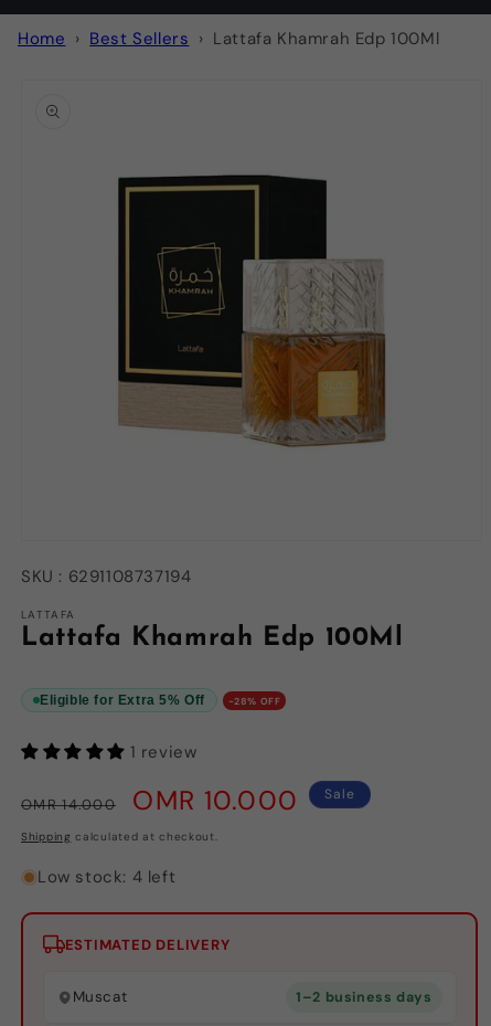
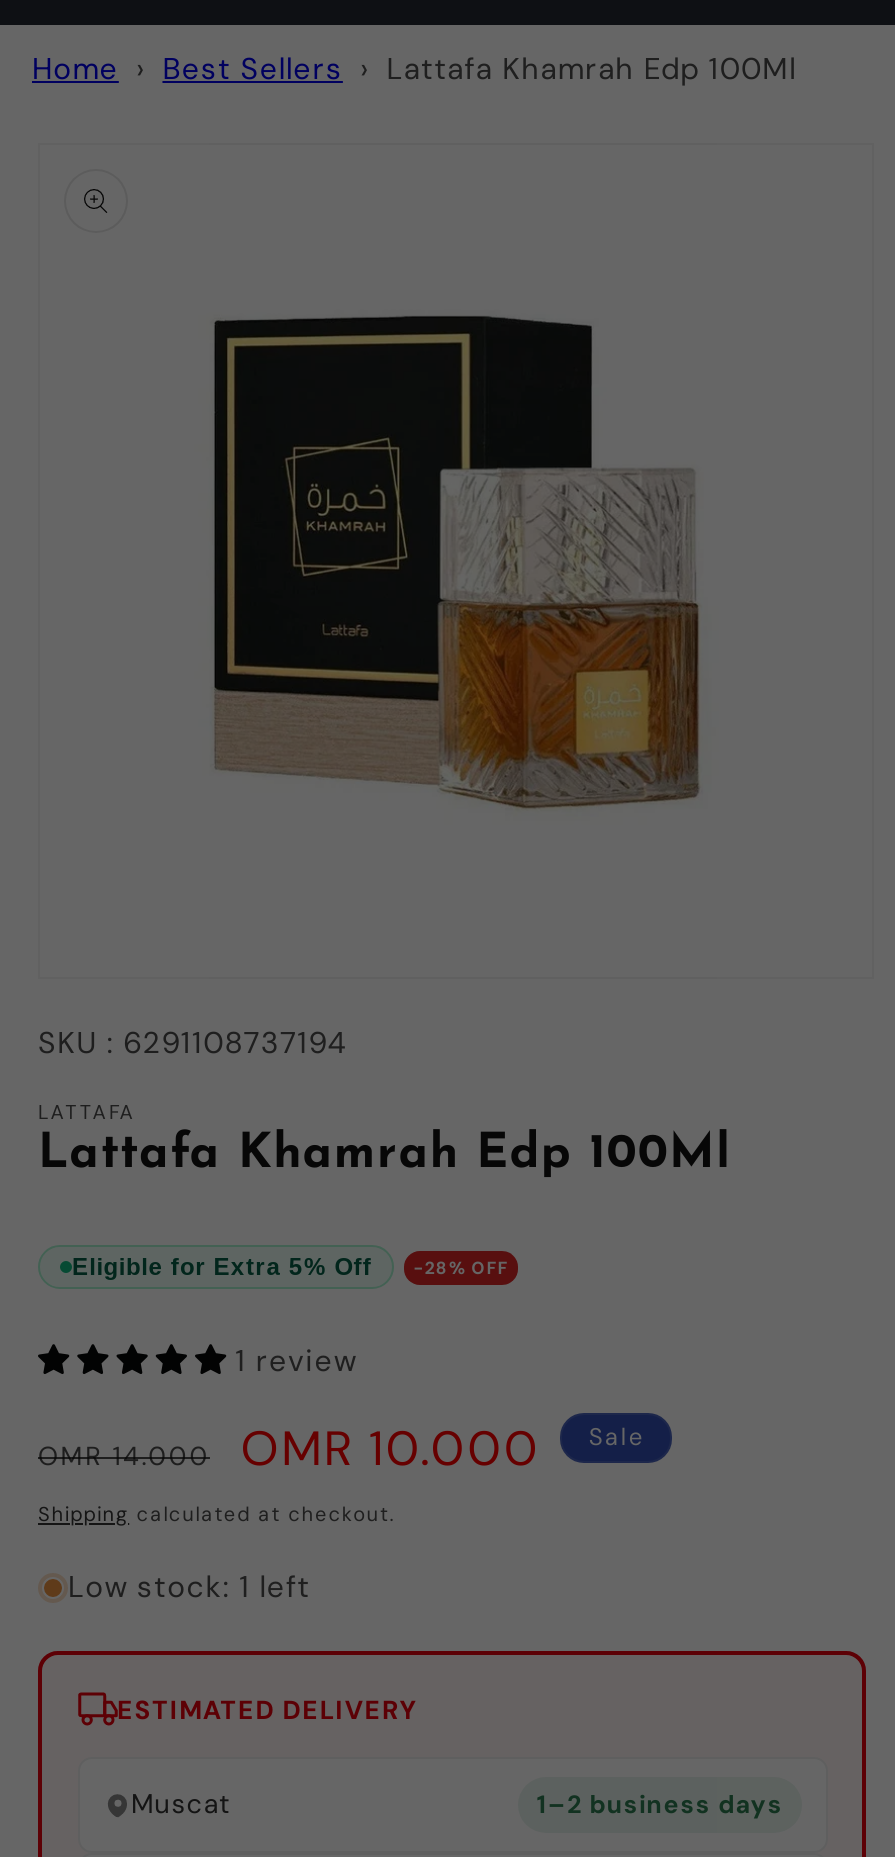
- Low stock: 4 left
+ Low stock: 1 left
